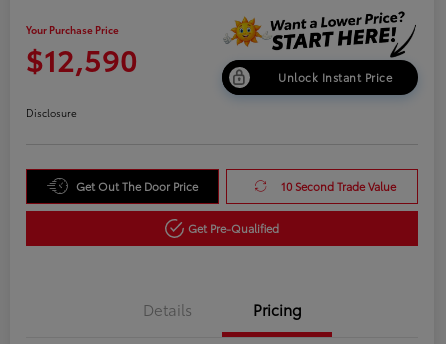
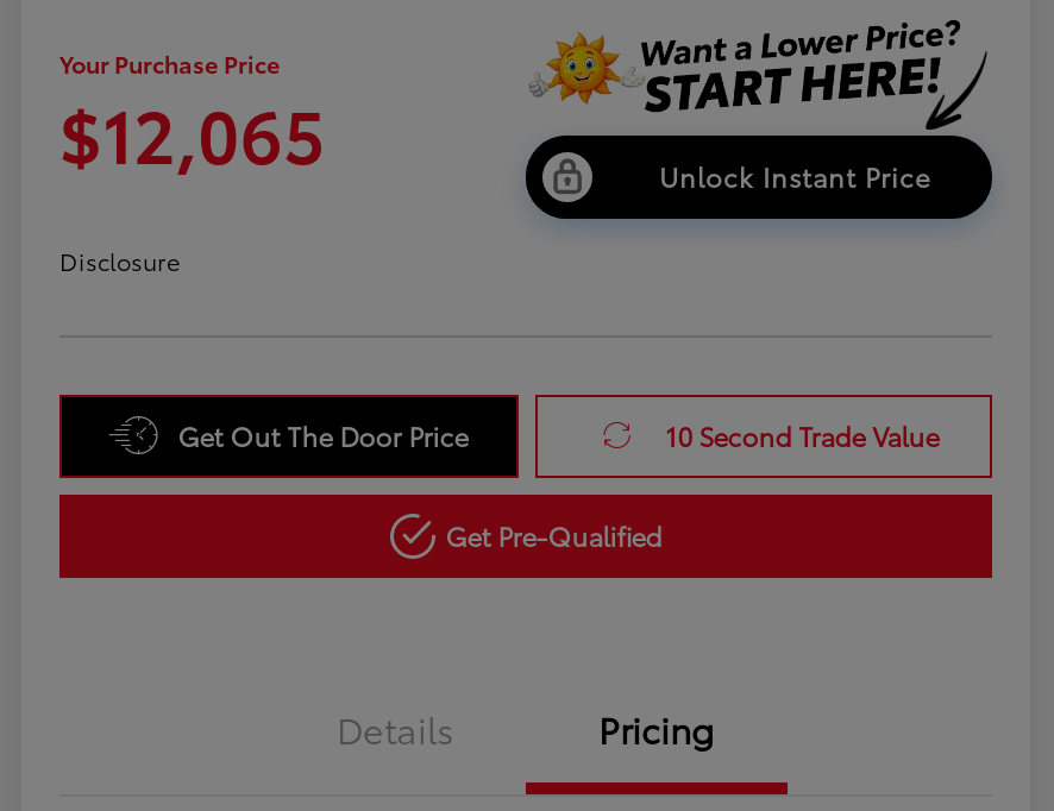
- $12,590
+ $12,065
